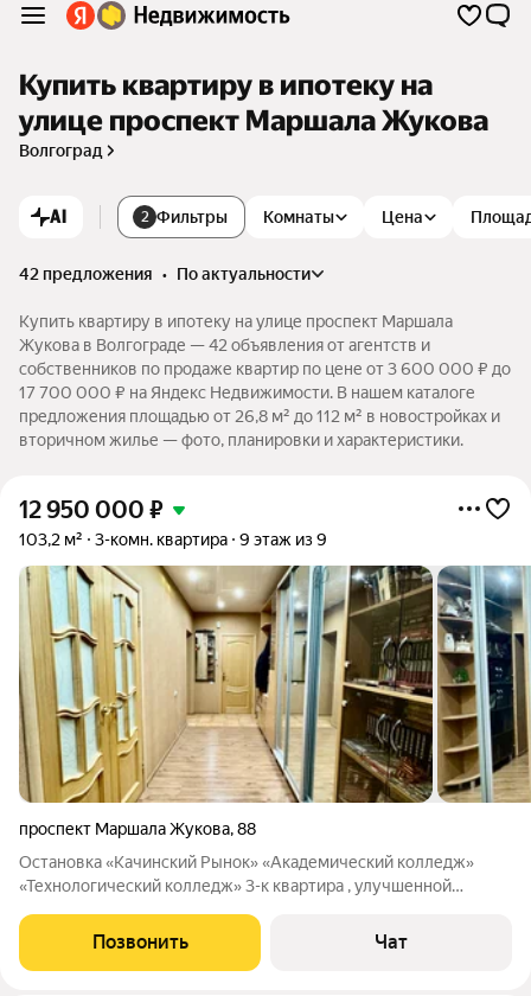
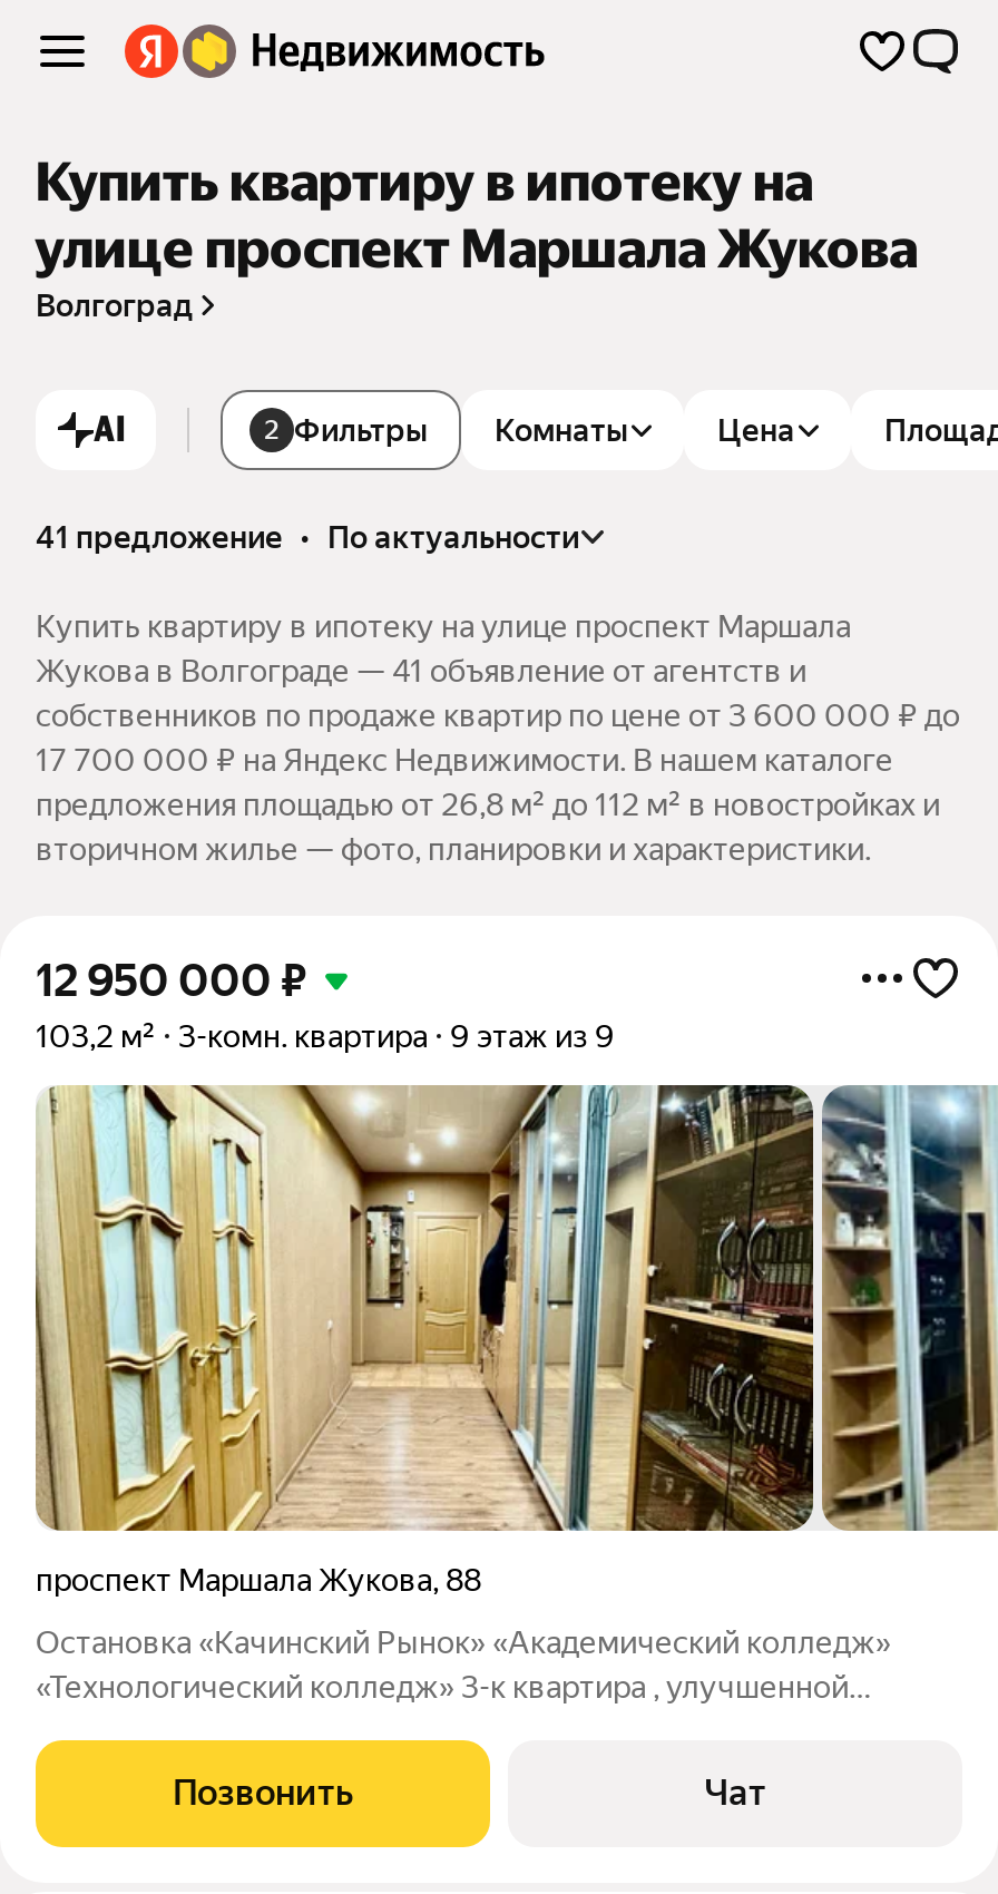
- 42 предложения • по актуальности
+ 41 предложение • по актуальности

- Жукова в Волгограде — 42 объявления от агентств и
+ Жукова в Волгограде — 41 объявление от агентств и
